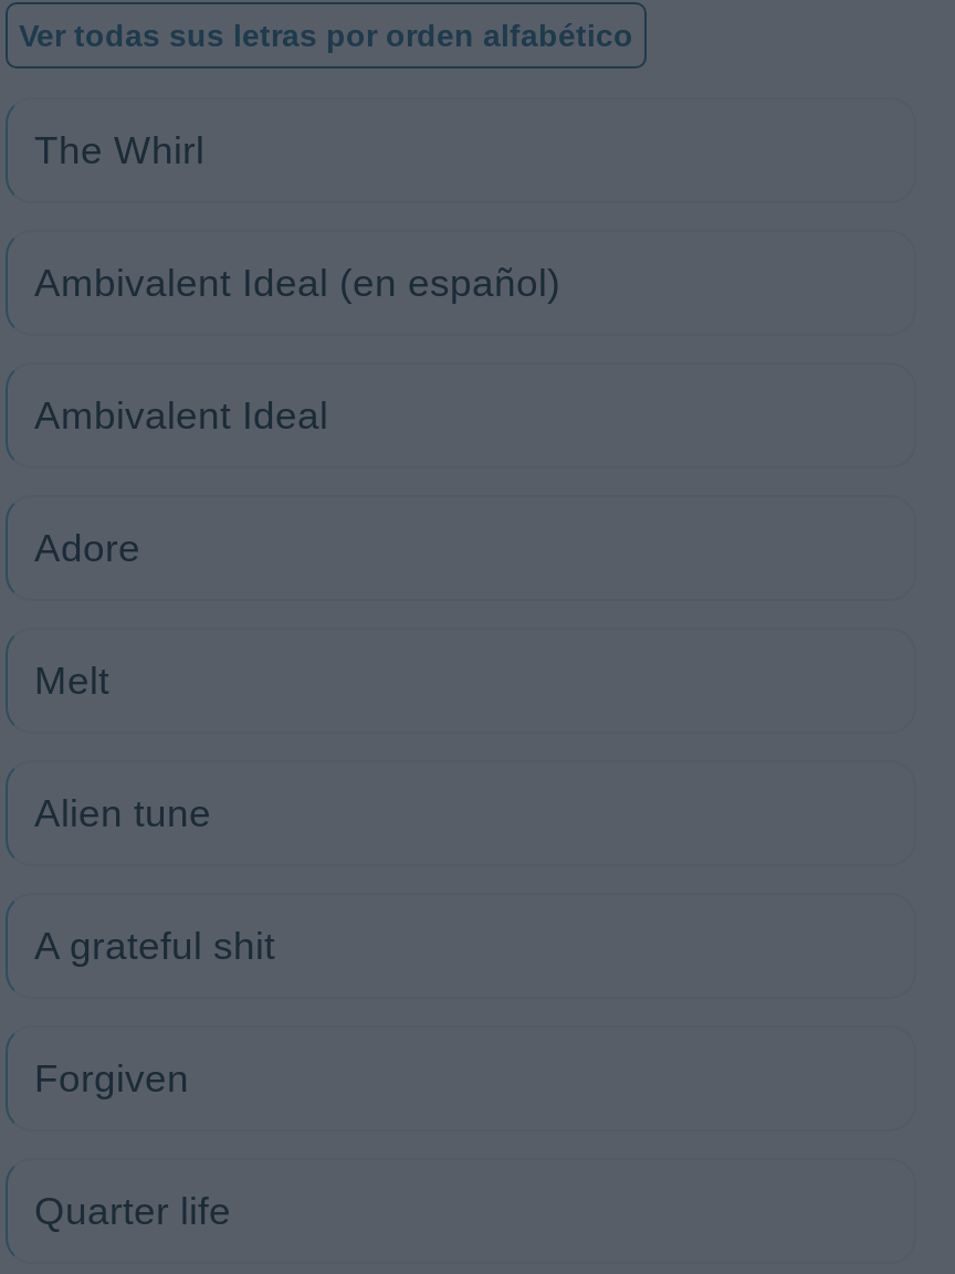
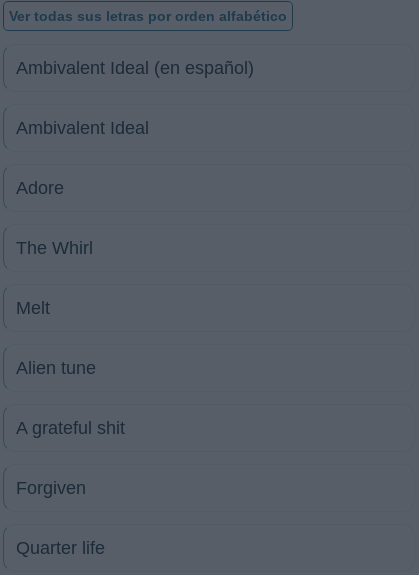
moved down: The Whirl

moved up: Ambivalent Ideal (en español) | Ambivalent Ideal | Adore
